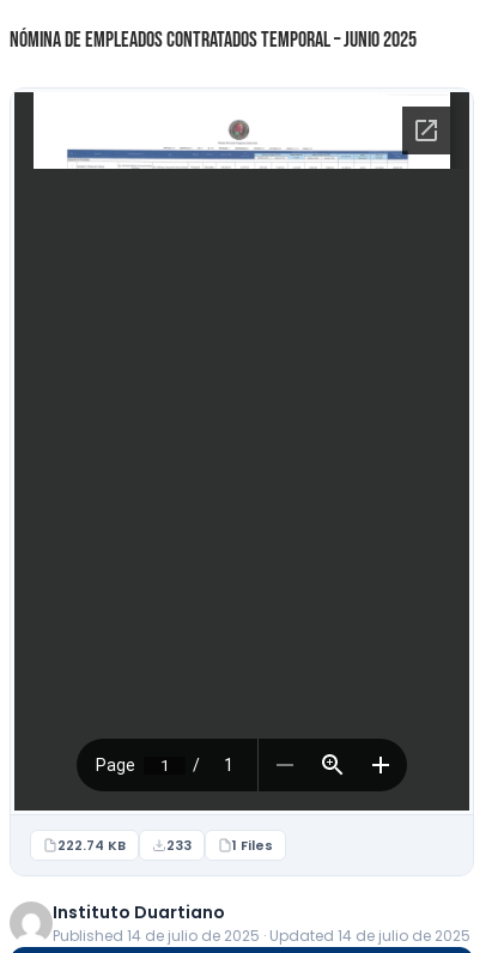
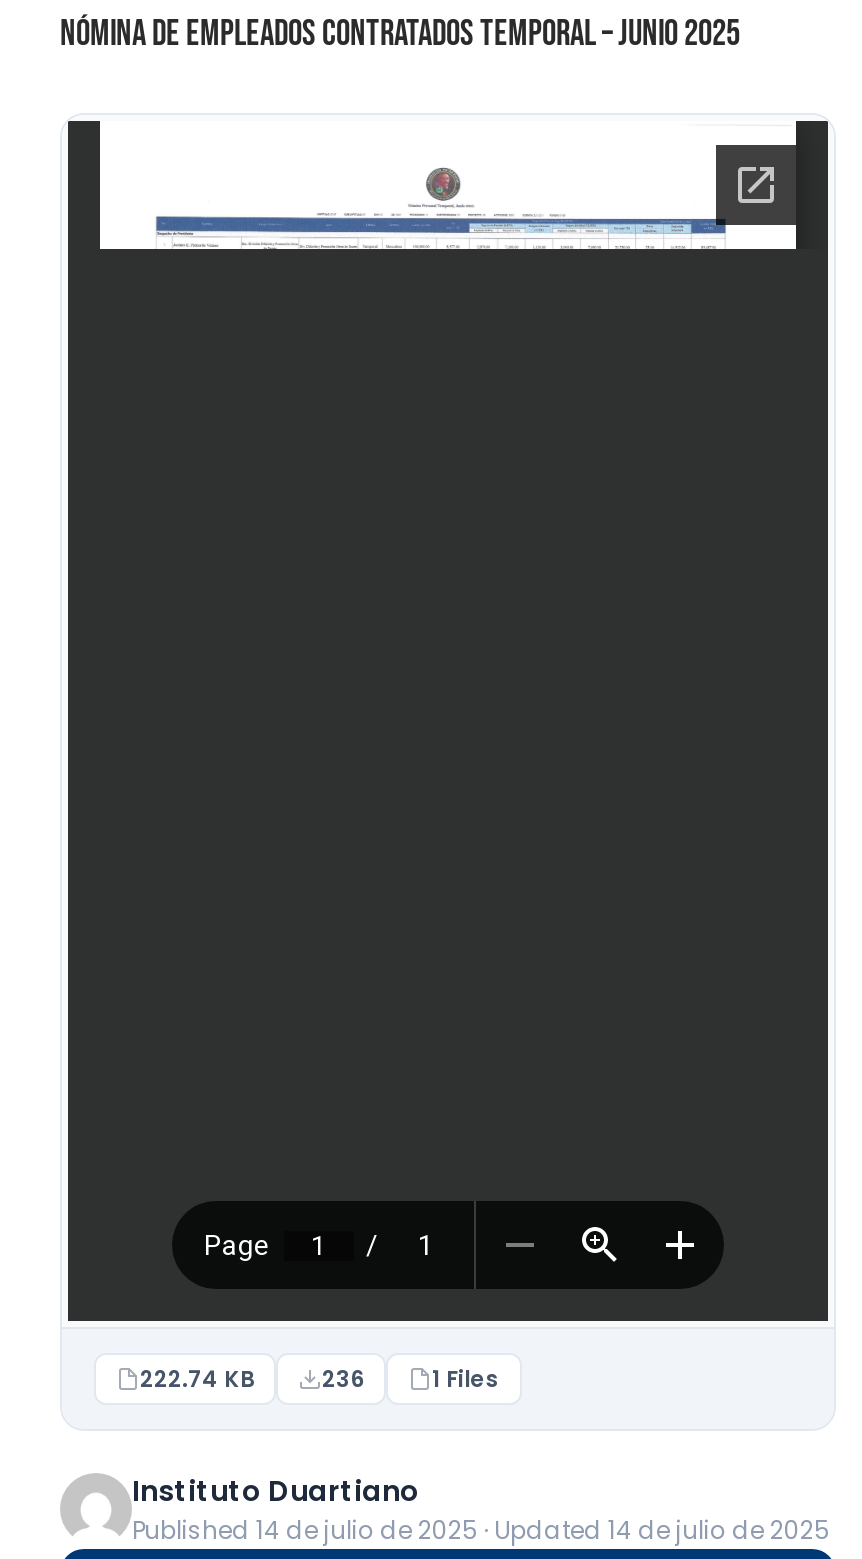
- 233
+ 236
